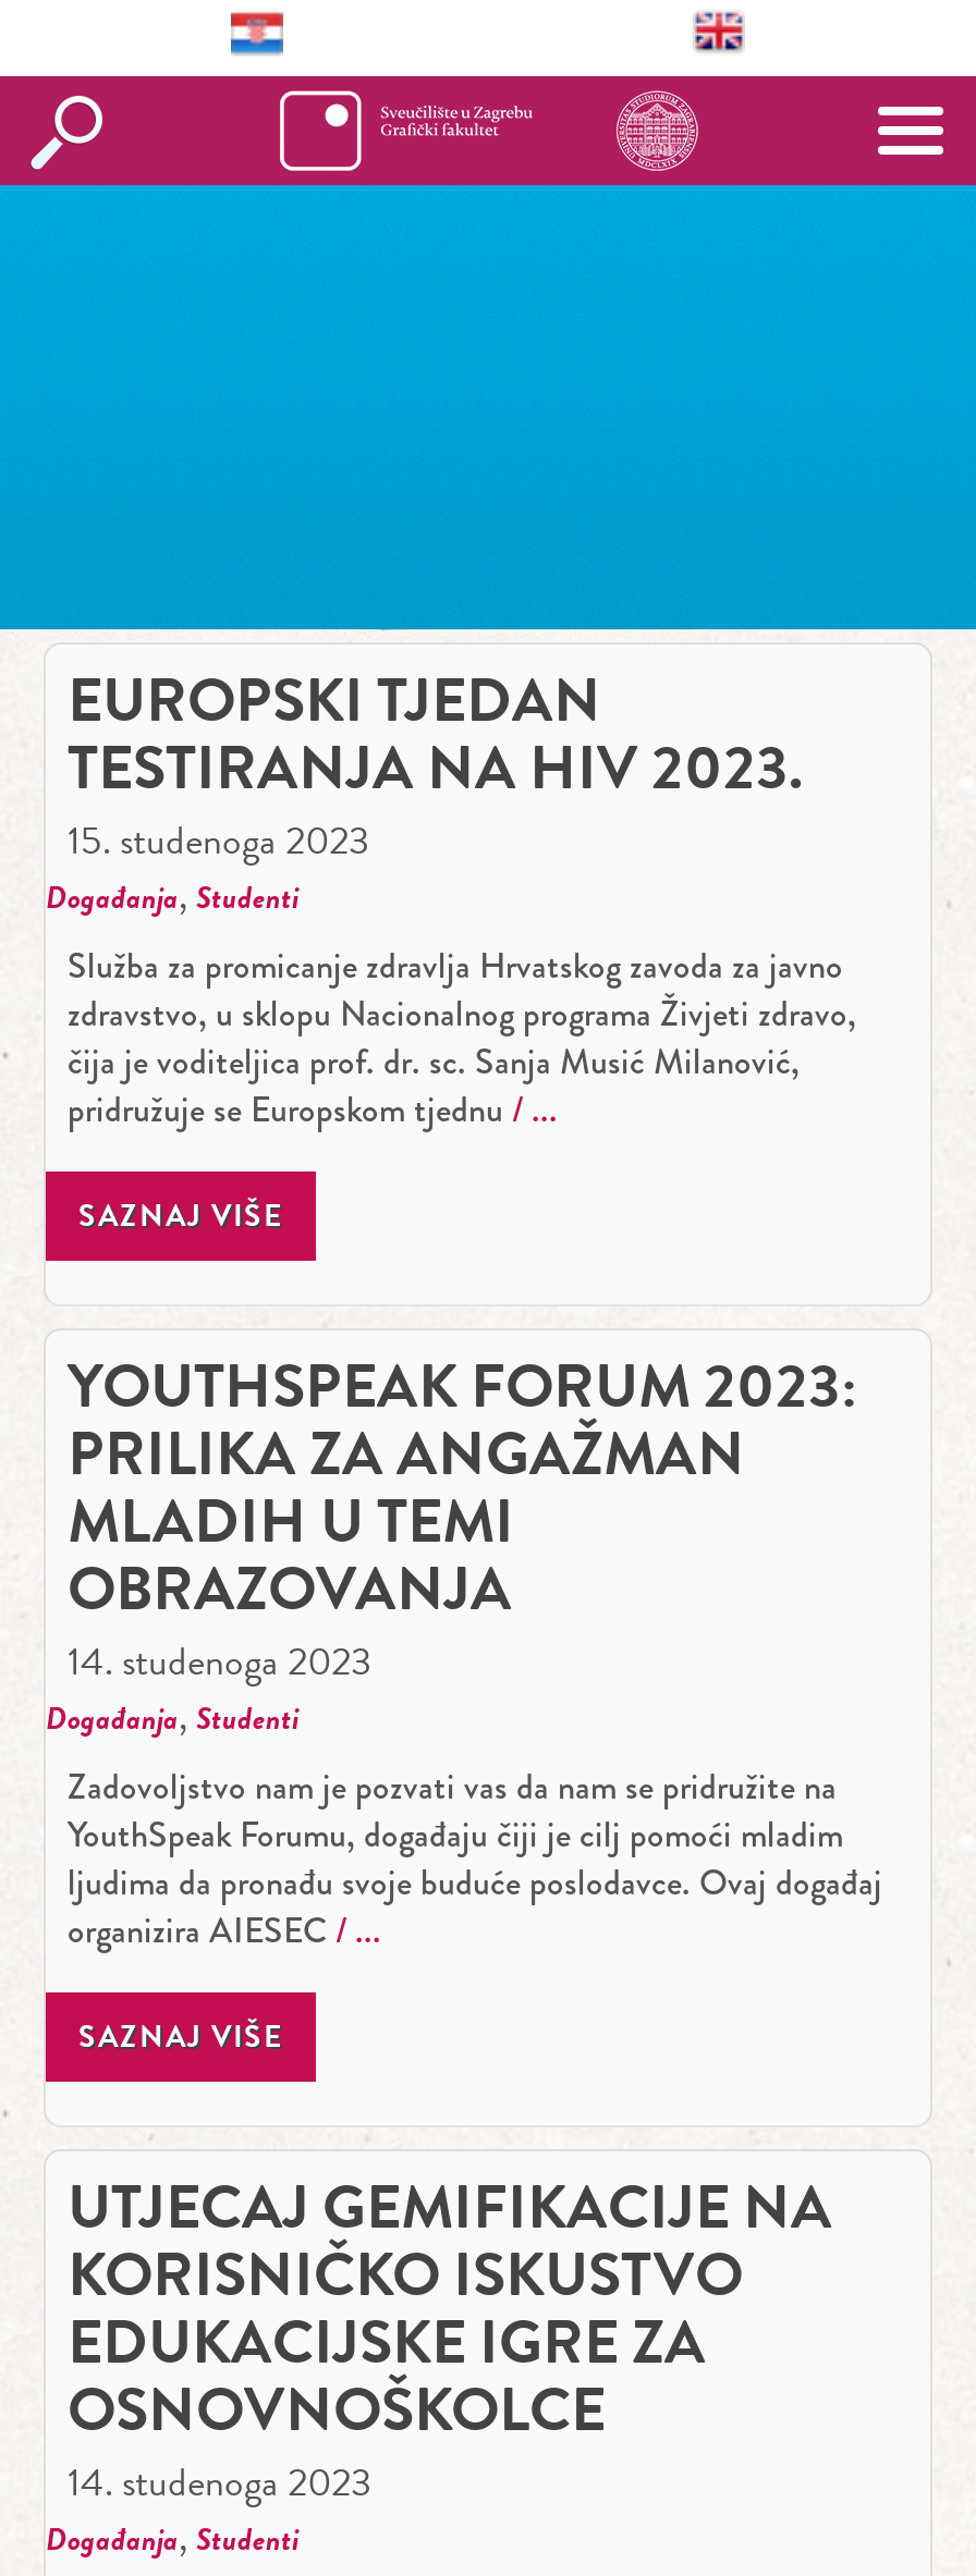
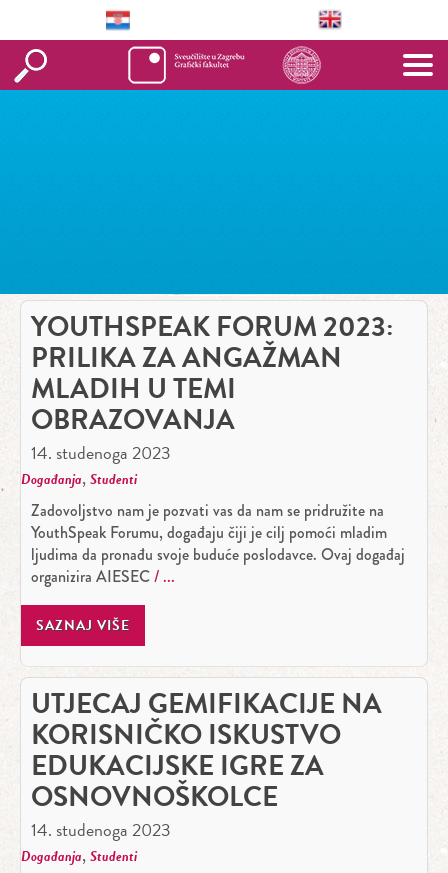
- EUROPSKI TJEDAN
- TESTIRANJA NA HIV 2023.
- 15. studenoga 2023
- Događanja, Studenti
- Služba za promicanje zdravlja Hrvatskog zavoda za javno
- zdravstvo, u sklopu Nacionalnog programa Živjeti zdravo,
- čija je voditeljica prof. dr. sc. Sanja Musić Milanović,
- pridružuje se Europskom tjednu
- SAZNAJ VIŠE
